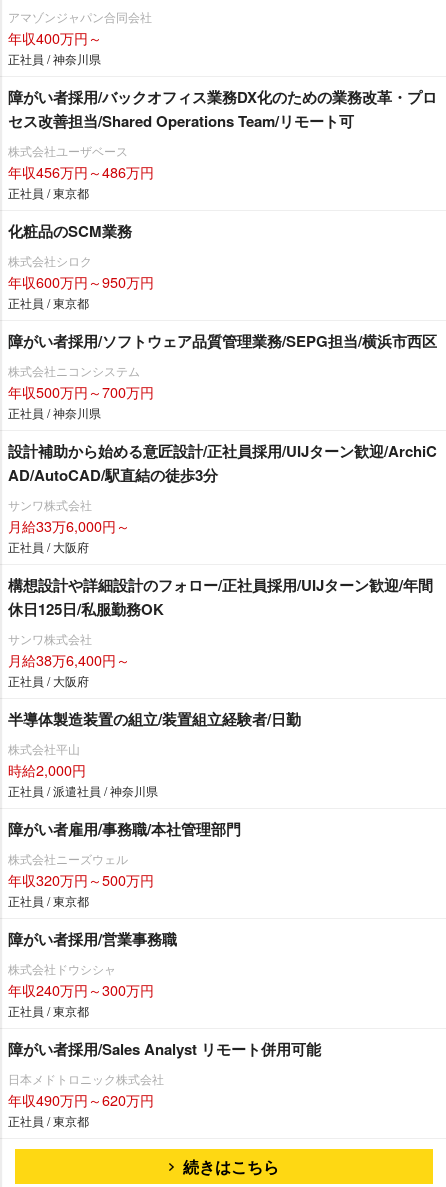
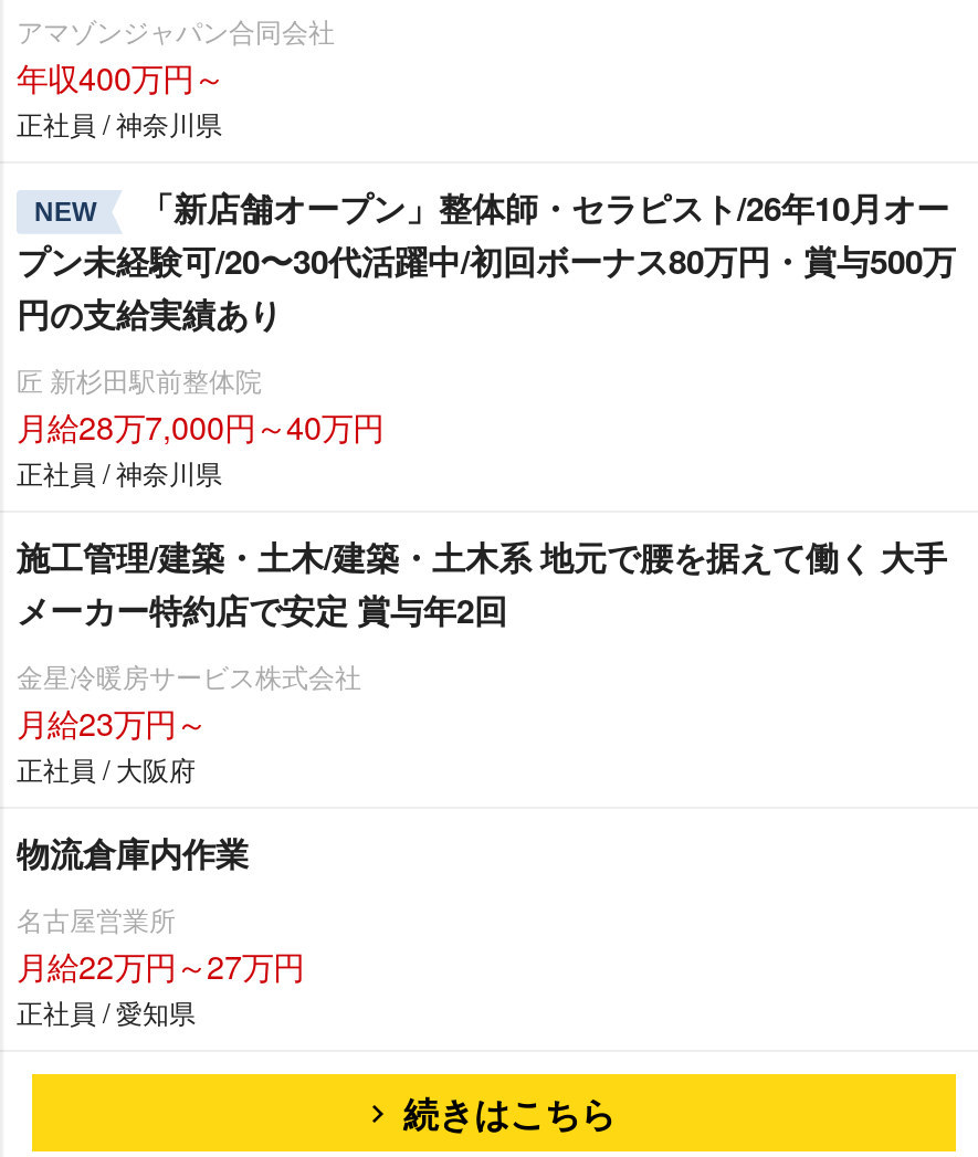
- 障がい者採用/バックオフィス業務DX化のための業務改革・プロ
- セス改善担当/Shared Operations Team/リモート可
- 株式会社ユーザベース
- 年収456万円～486万円
- 正社員 / 東京都
- 化粧品のSCM業務
- 株式会社シロク
- 年収600万円～950万円
- 正社員 / 東京都
- 障がい者採用/ソフトウェア品質管理業務/SEPG担当/横浜市西区
- 株式会社ニコンシステム
- 年収500万円～700万円
+ NEW
+ 「新店舗オープン」整体師・セラピスト/26年10月オー
+ プン未経験可/20〜30代活躍中/初回ボーナス80万円・賞与500万
+ 円の支給実績あり
+ 匠 新杉田駅前整体院
+ 月給28万7,000円～40万円

- 設計補助から始める意匠設計/正社員採用/UIJターン歓迎/ArchiC
- AD/AutoCAD/駅直結の徒歩3分
+ 施工管理/建築・土木/建築・土木系 地元で腰を据えて働く 大手
+ メーカー特約店で安定 賞与年2回

- サンワ株式会社
- 月給33万6,000円～
+ 金星冷暖房サービス株式会社
+ 月給23万円～

- 構想設計や詳細設計のフォロー/正社員採用/UIJターン歓迎/年間
- 休日125日/私服勤務OK
- サンワ株式会社
- 月給38万6,400円～
- 正社員 / 大阪府
- 半導体製造装置の組立/装置組立経験者/日勤
- 株式会社平山
- 時給2,000円
- 正社員 / 派遣社員 / 神奈川県
- 障がい者雇用/事務職/本社管理部門
- 株式会社ニーズウェル
- 年収320万円～500万円
- 正社員 / 東京都
- 障がい者採用/営業事務職
- 株式会社ドウシシャ
- 年収240万円～300万円
- 正社員 / 東京都
- 障がい者採用/Sales Analyst リモート併用可能
- 日本メドトロニック株式会社
- 年収490万円～620万円
- 正社員 / 東京都
+ 物流倉庫内作業
+ 名古屋営業所
+ 月給22万円～27万円
+ 正社員 / 愛知県
